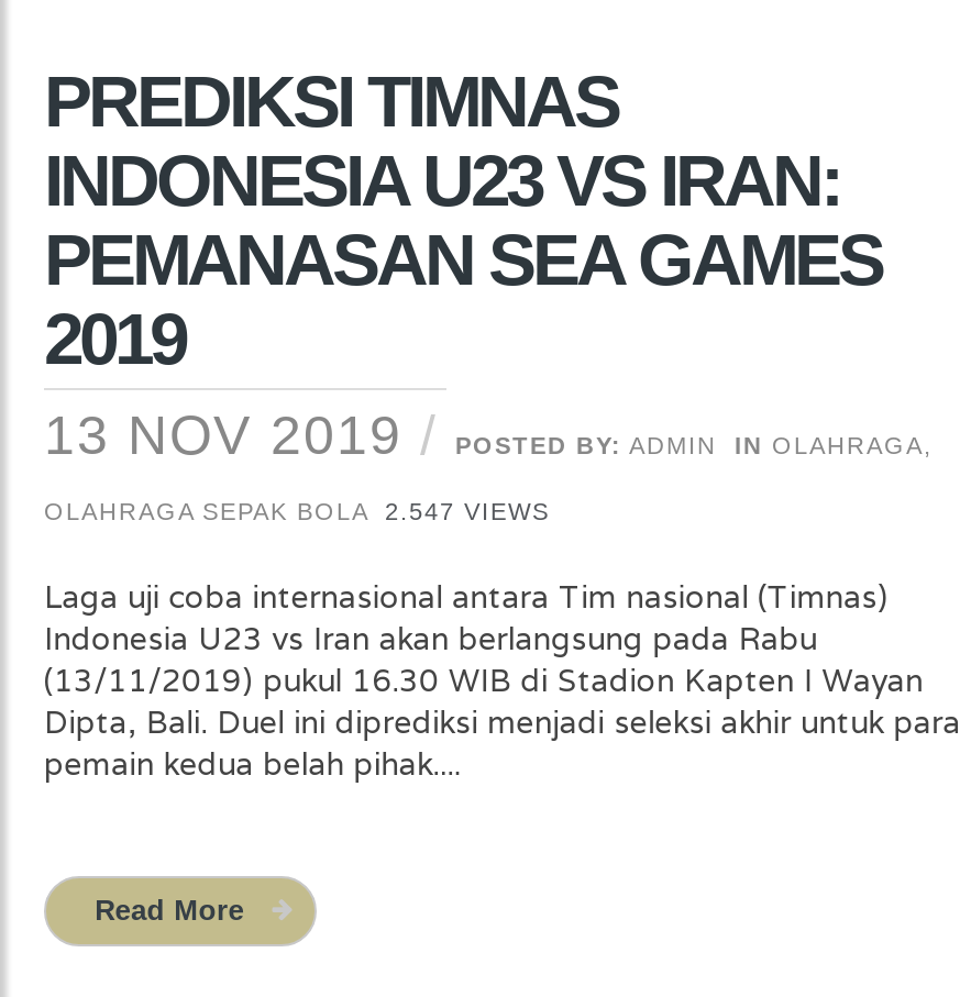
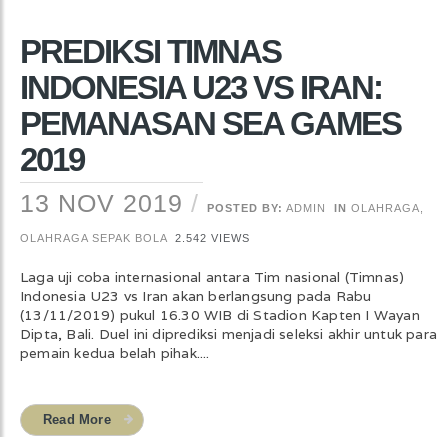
- OLAHRAGA SEPAK BOLA 2.547 VIEWS
+ OLAHRAGA SEPAK BOLA 2.542 VIEWS
